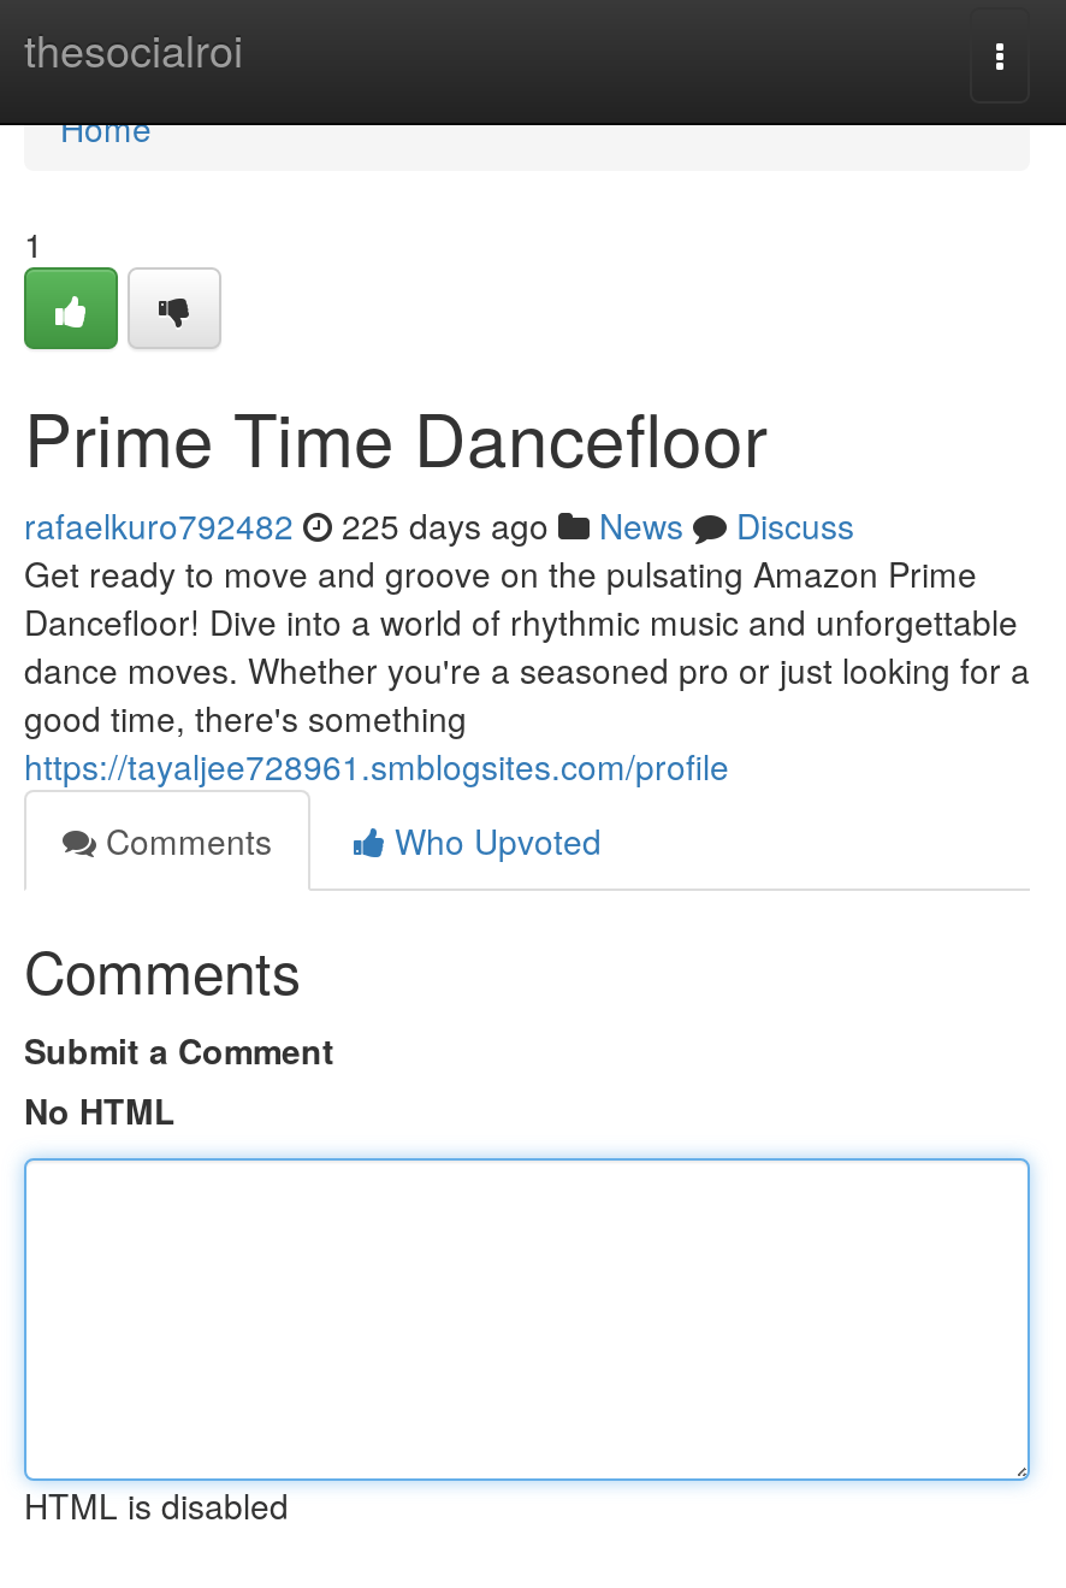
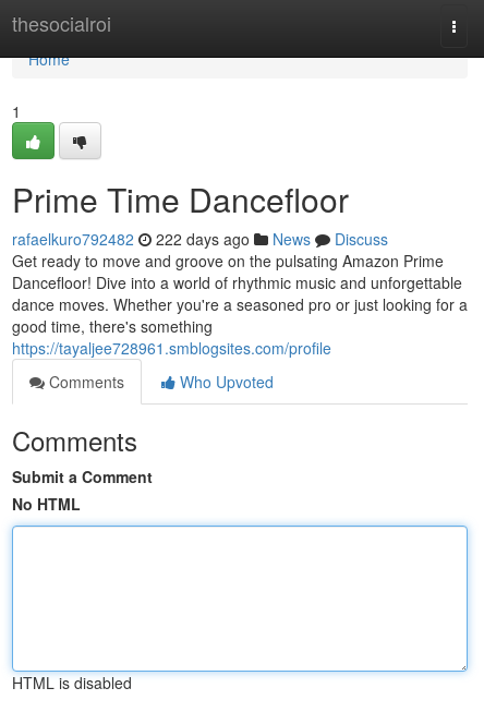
- rafaelkuro792482 225 days ago News Discuss
+ rafaelkuro792482 222 days ago News Discuss
